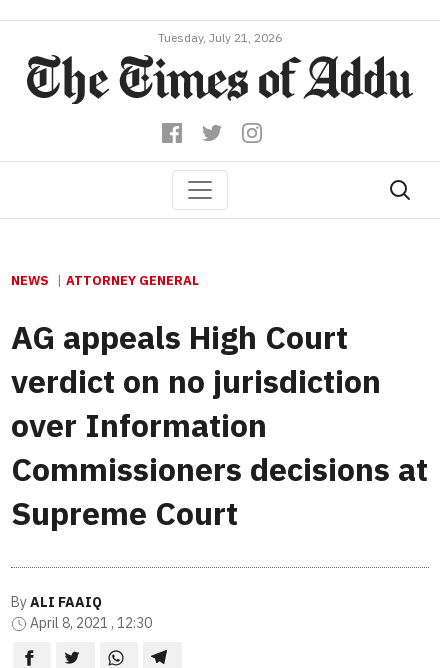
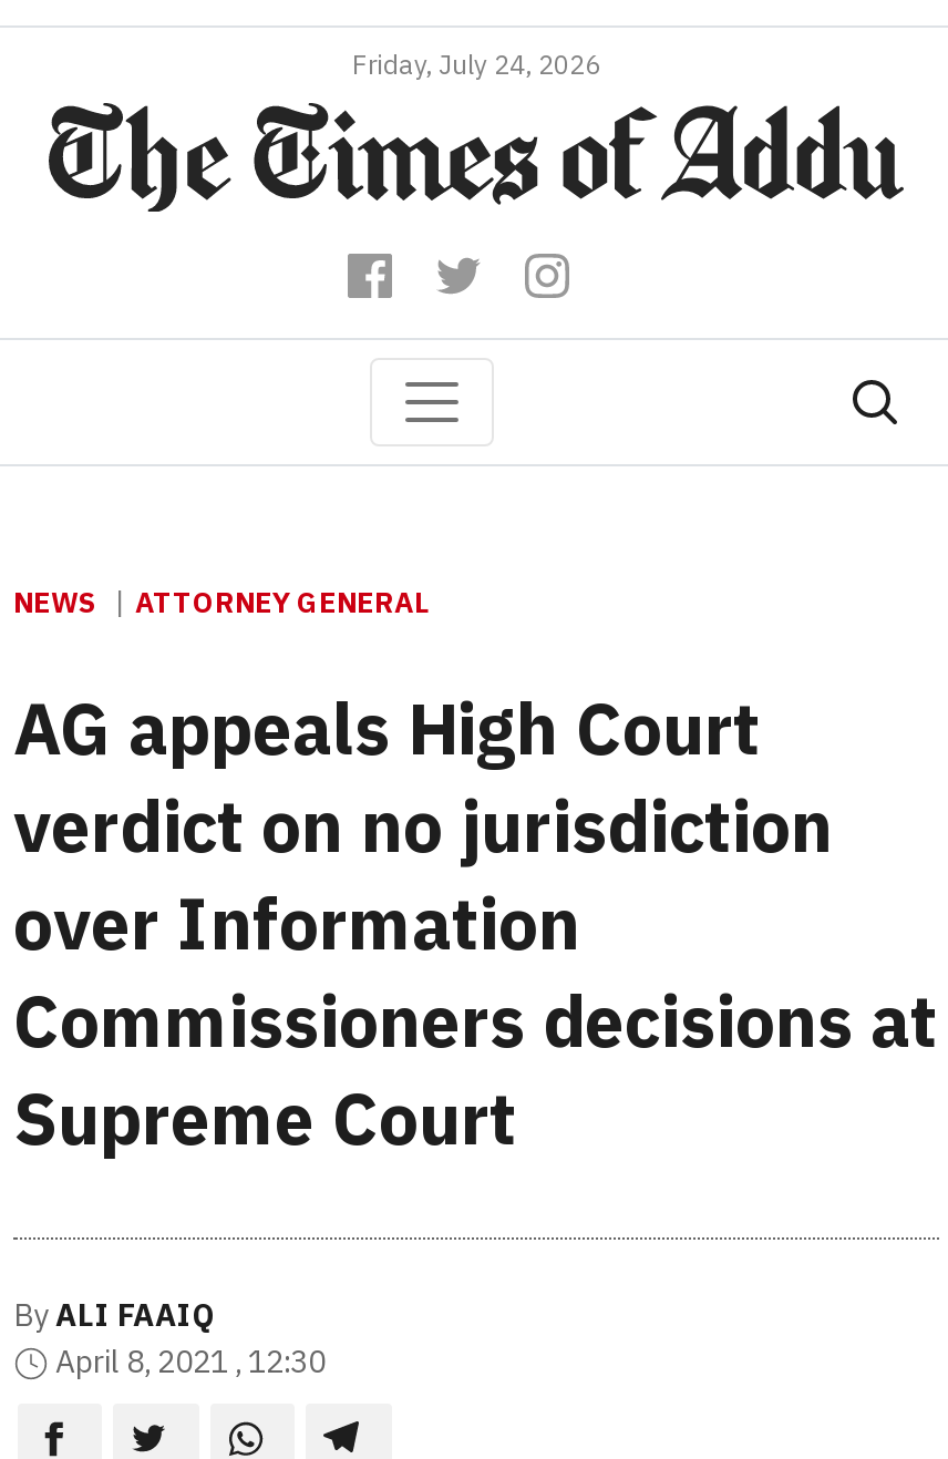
- Tuesday, July 21, 2026
+ Friday, July 24, 2026
